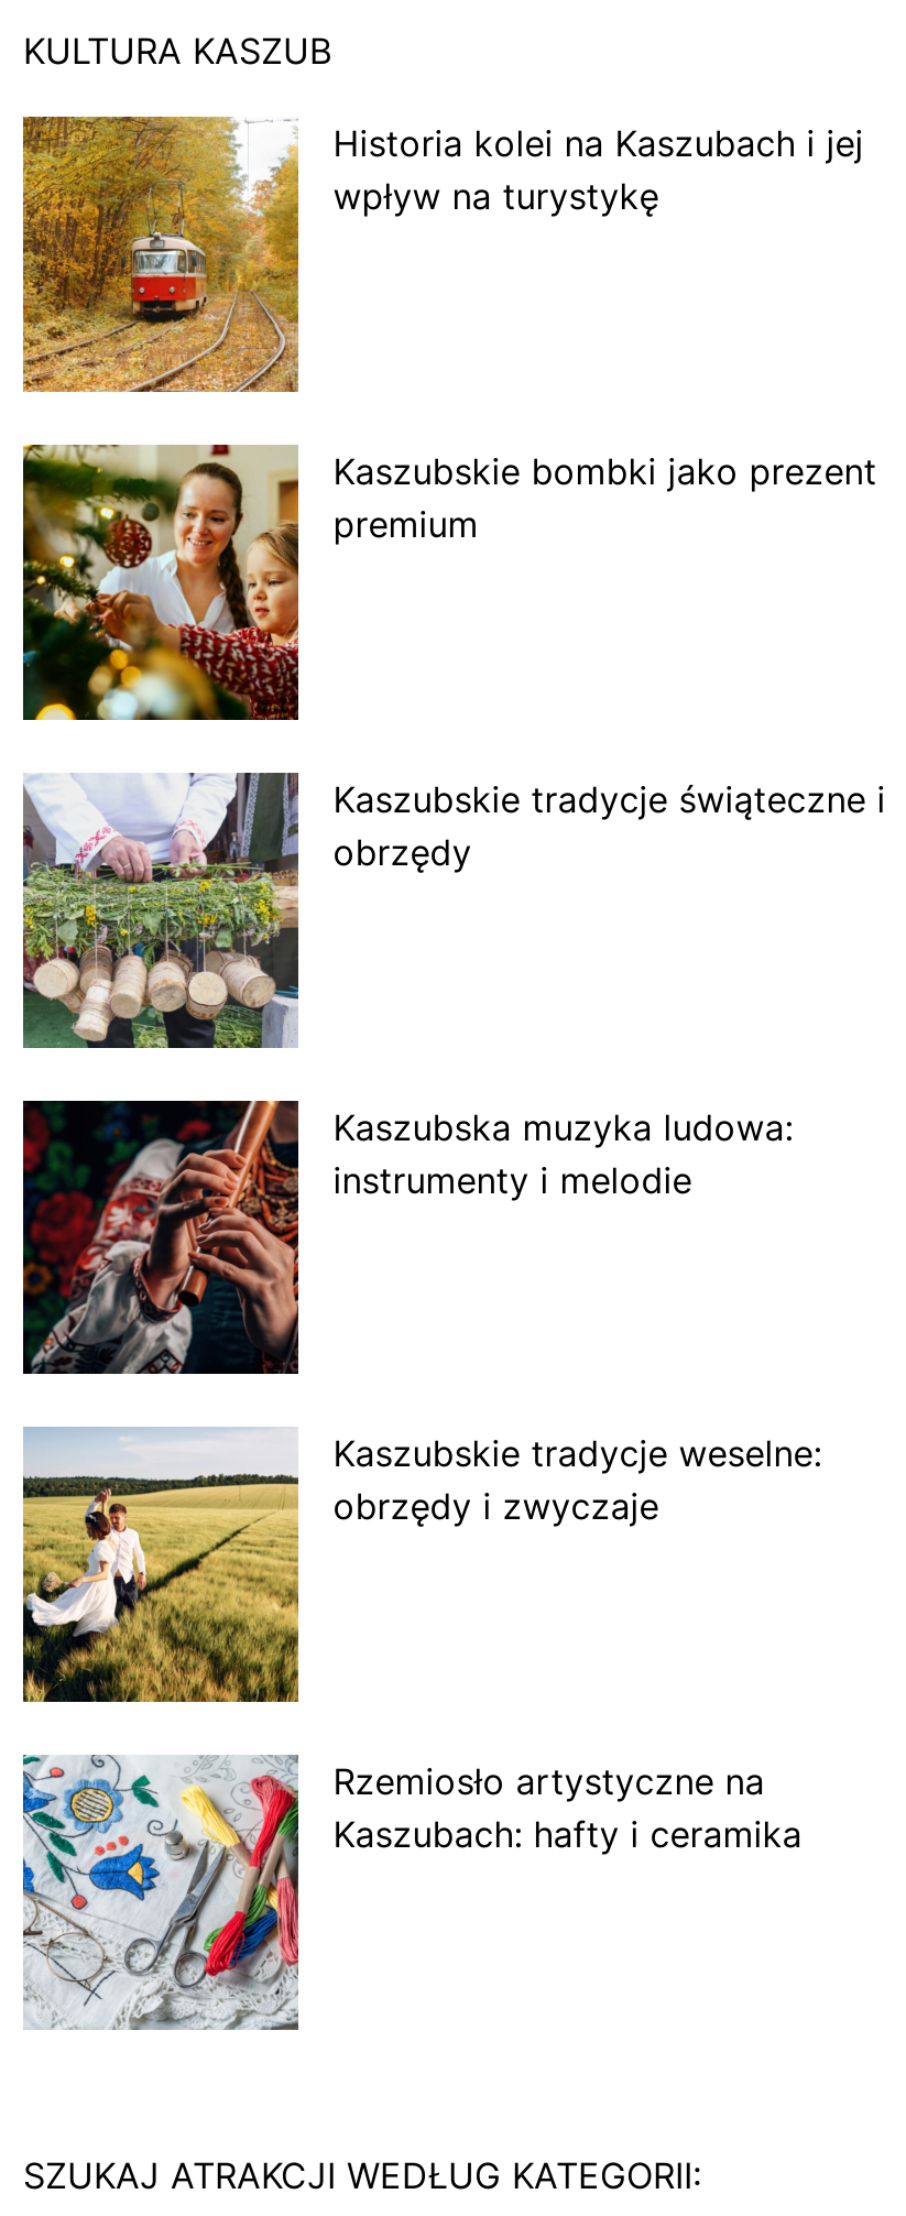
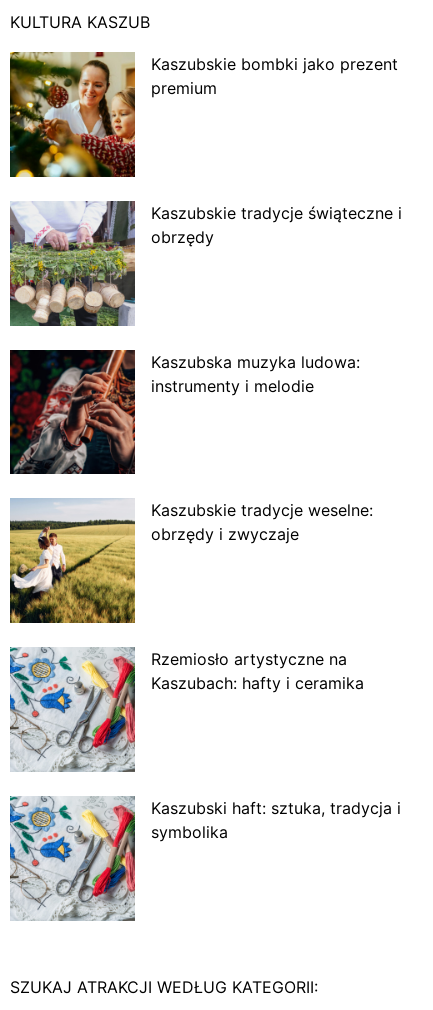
- [image]
- Historia kolei na Kaszubach i jej
- wpływ na turystykę

moved up: [image] | Kaszubskie bombki jako prezent | premium | ... | Rzemiosło artystyczne na | Kaszubach: hafty i ceramika

moved up: [image]

+ Kaszubski haft: sztuka, tradycja i
+ symbolika
